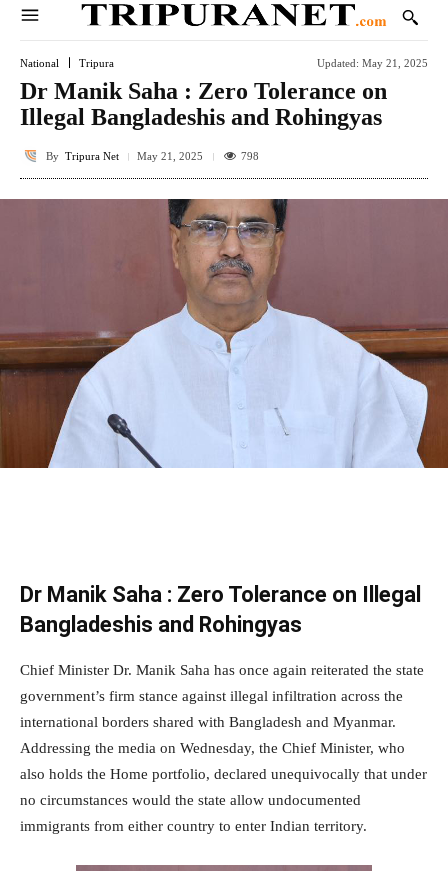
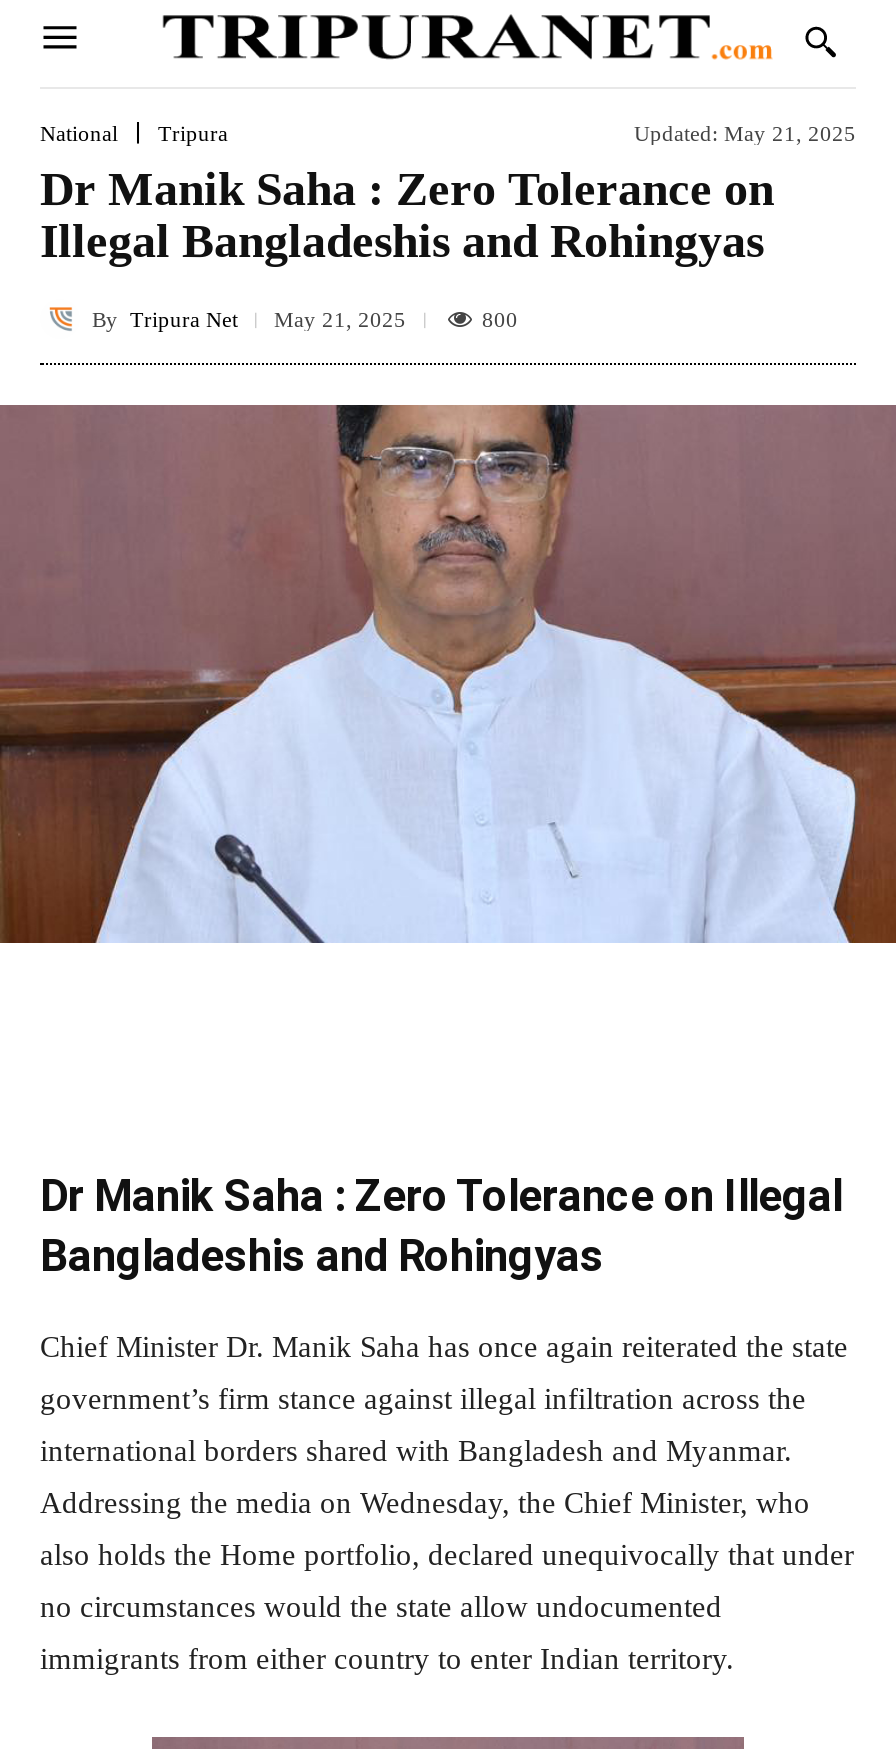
- 798
+ 800
